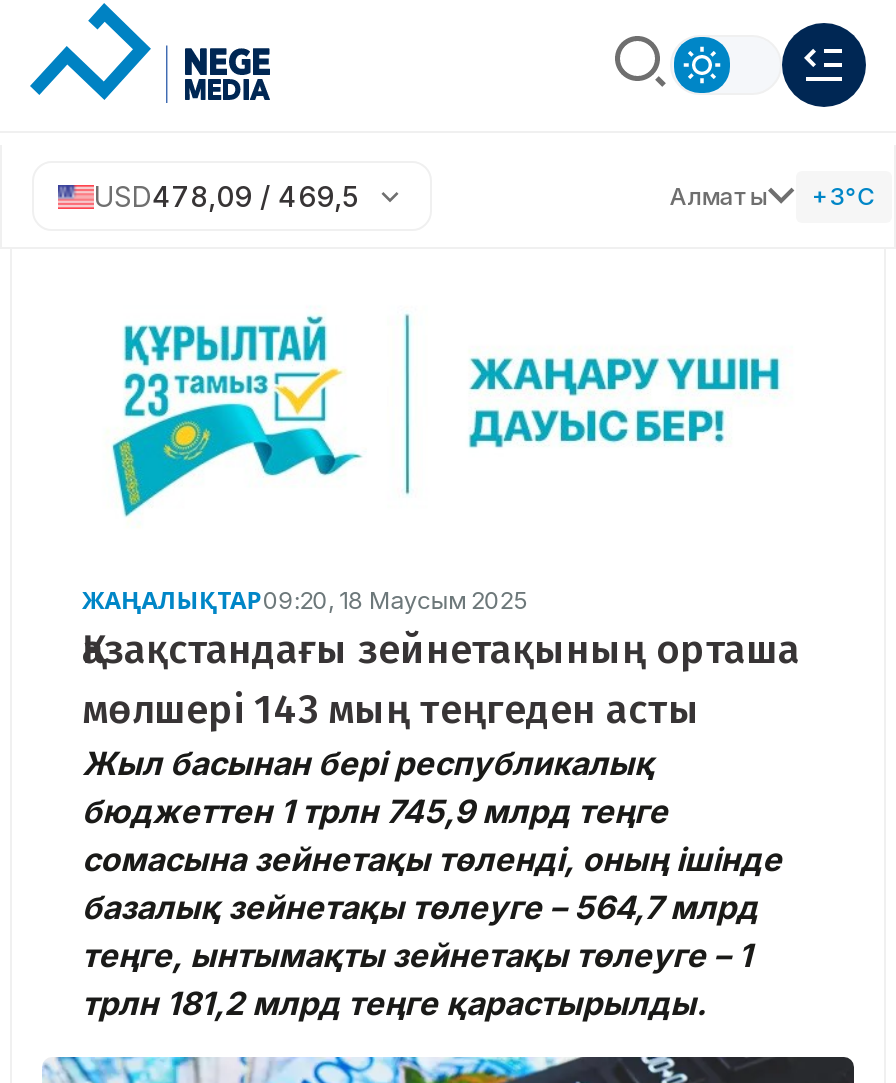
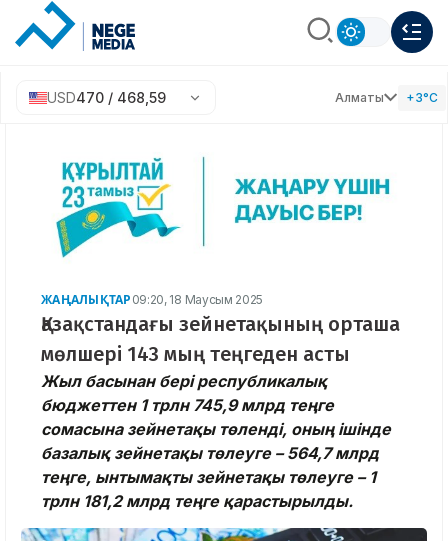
- USD478,09 / 469,5
+ USD470 / 468,59
